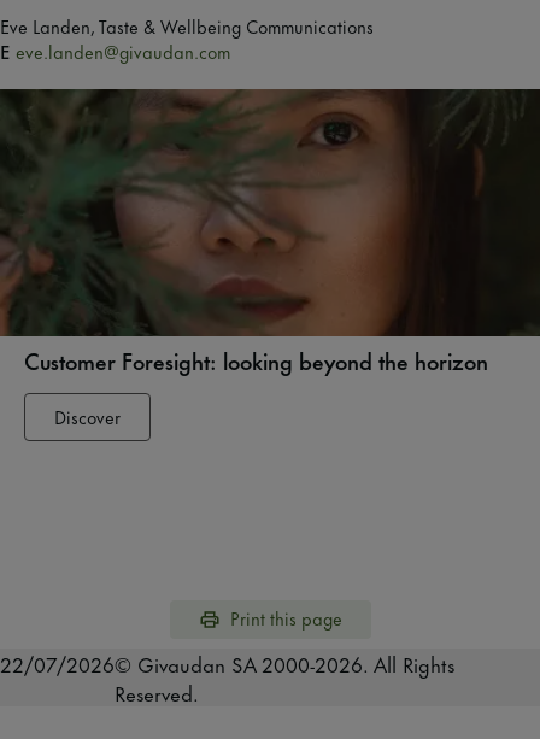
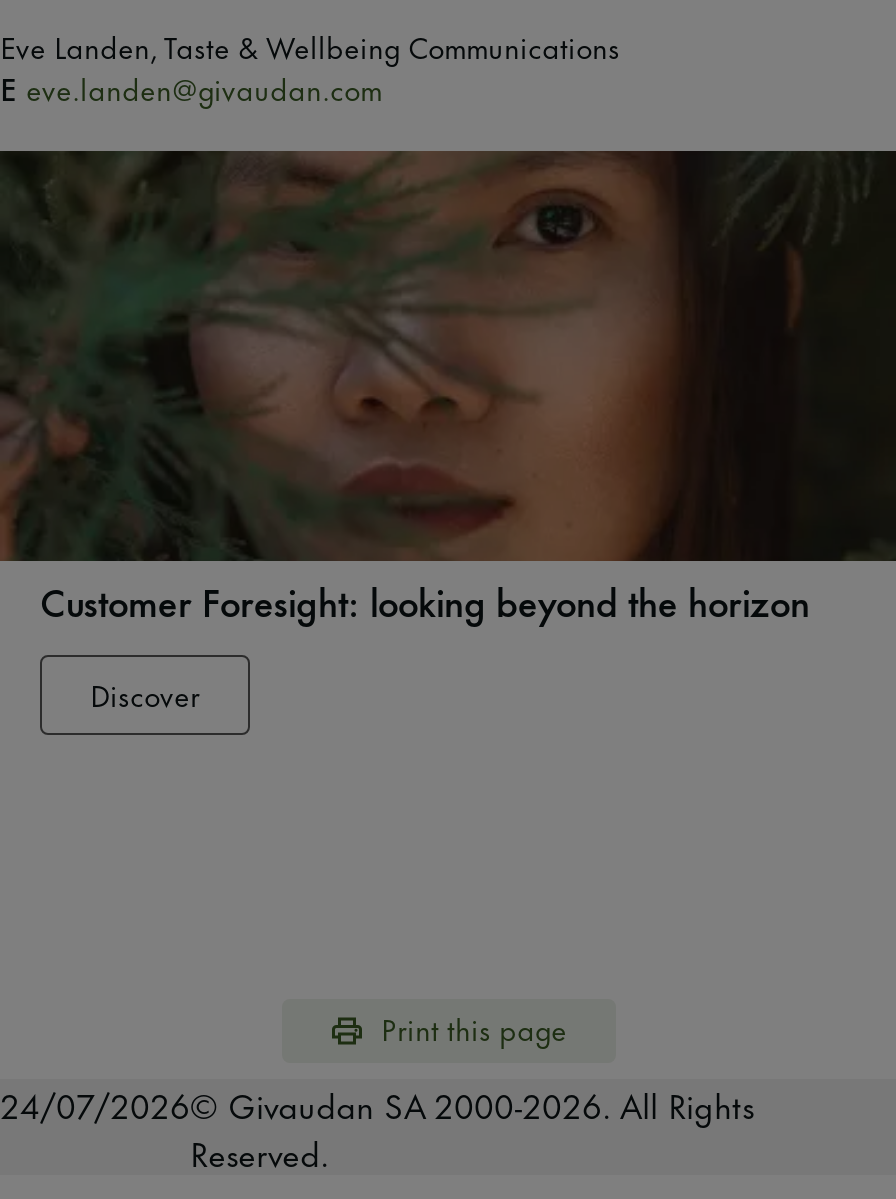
- 22/07/2026© Givaudan SA 2000-2026. All Rights
+ 24/07/2026© Givaudan SA 2000-2026. All Rights
